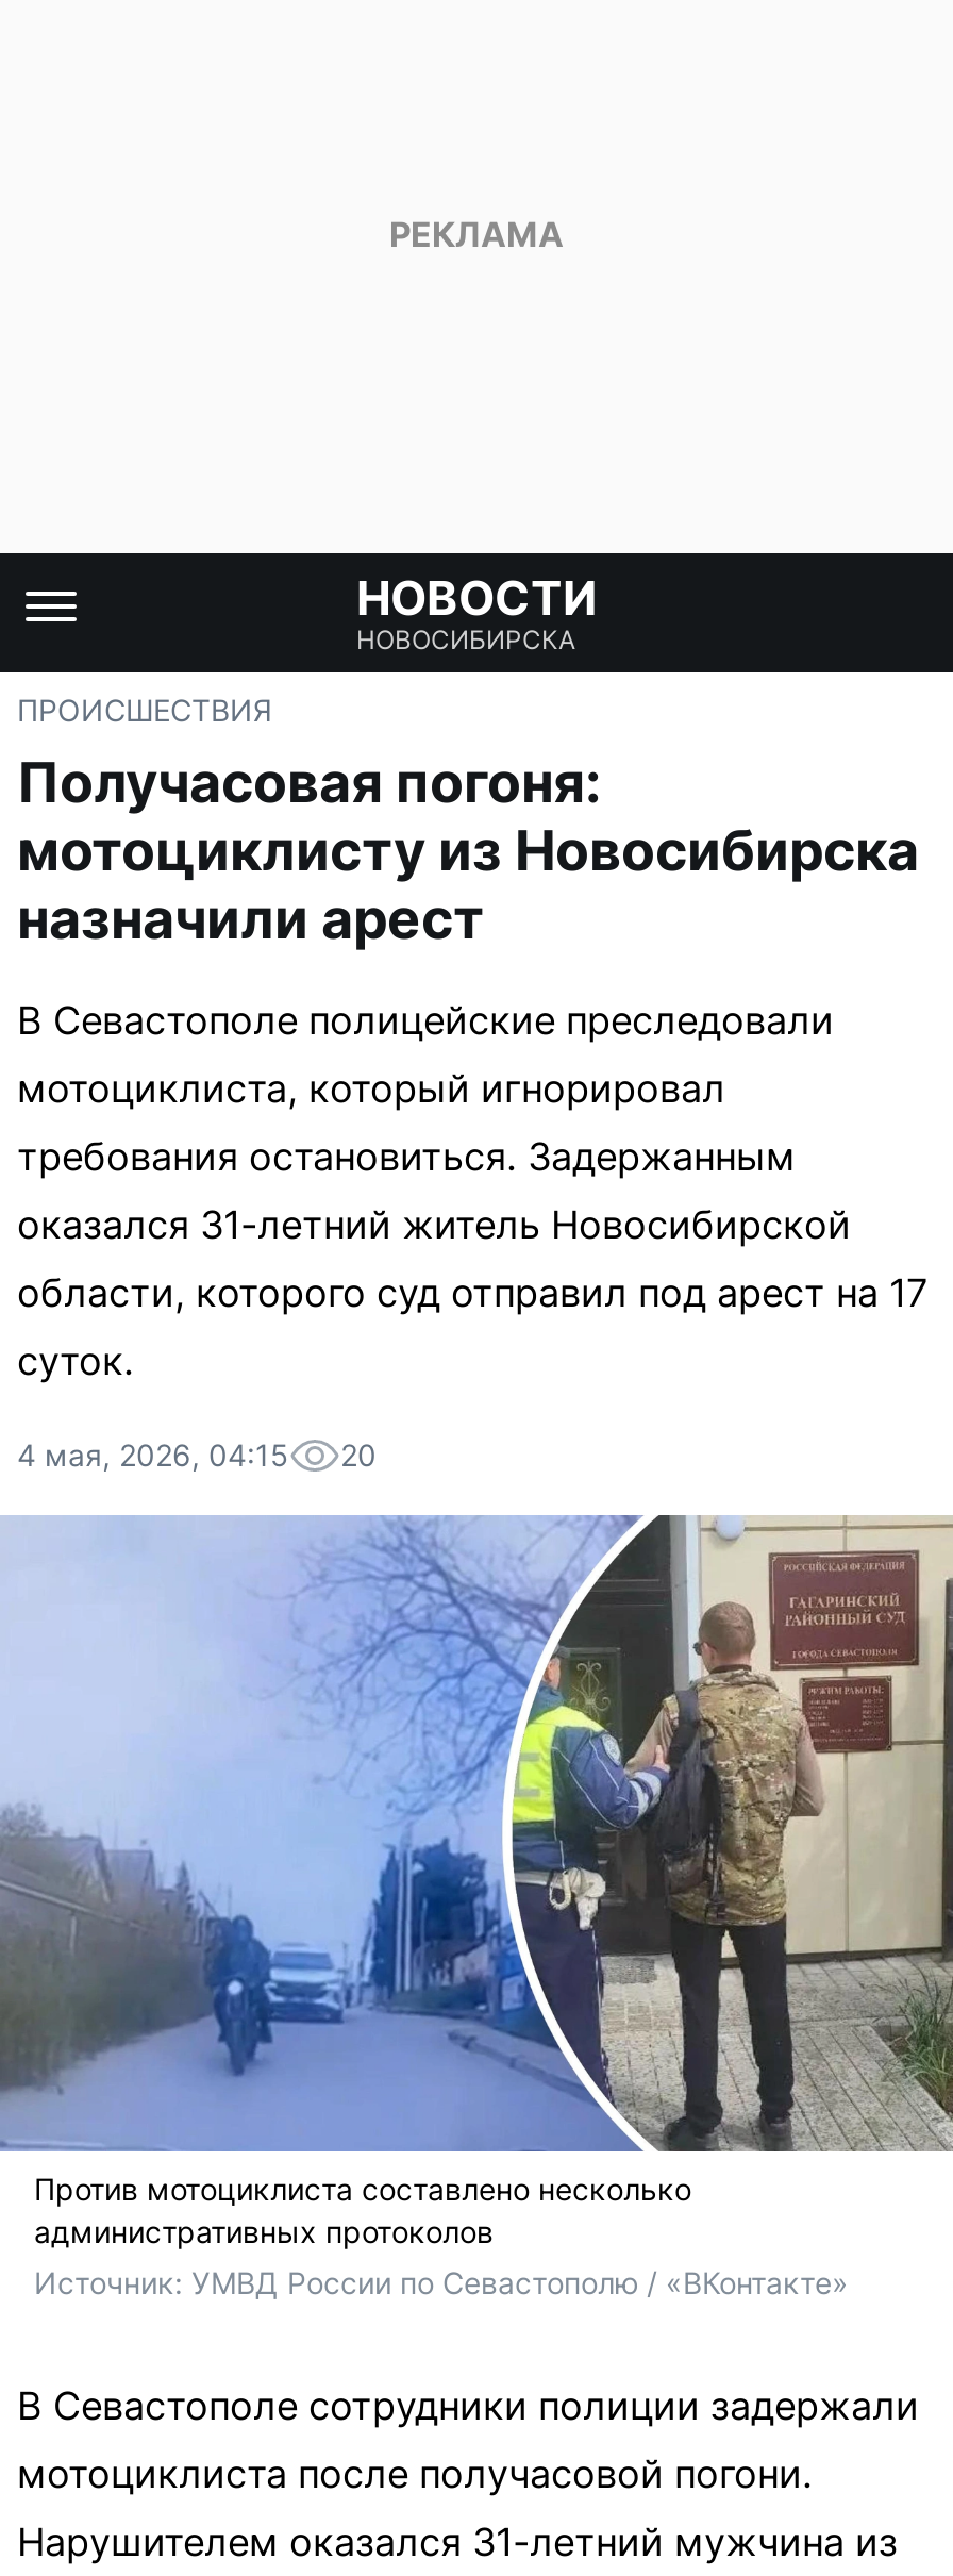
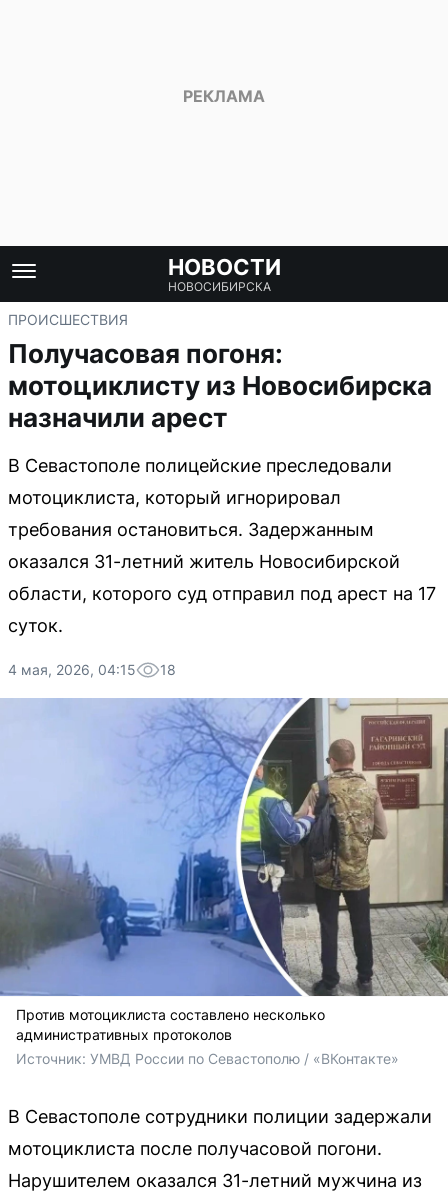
- 4 мая, 2026, 04:15 20
+ 4 мая, 2026, 04:15 18
